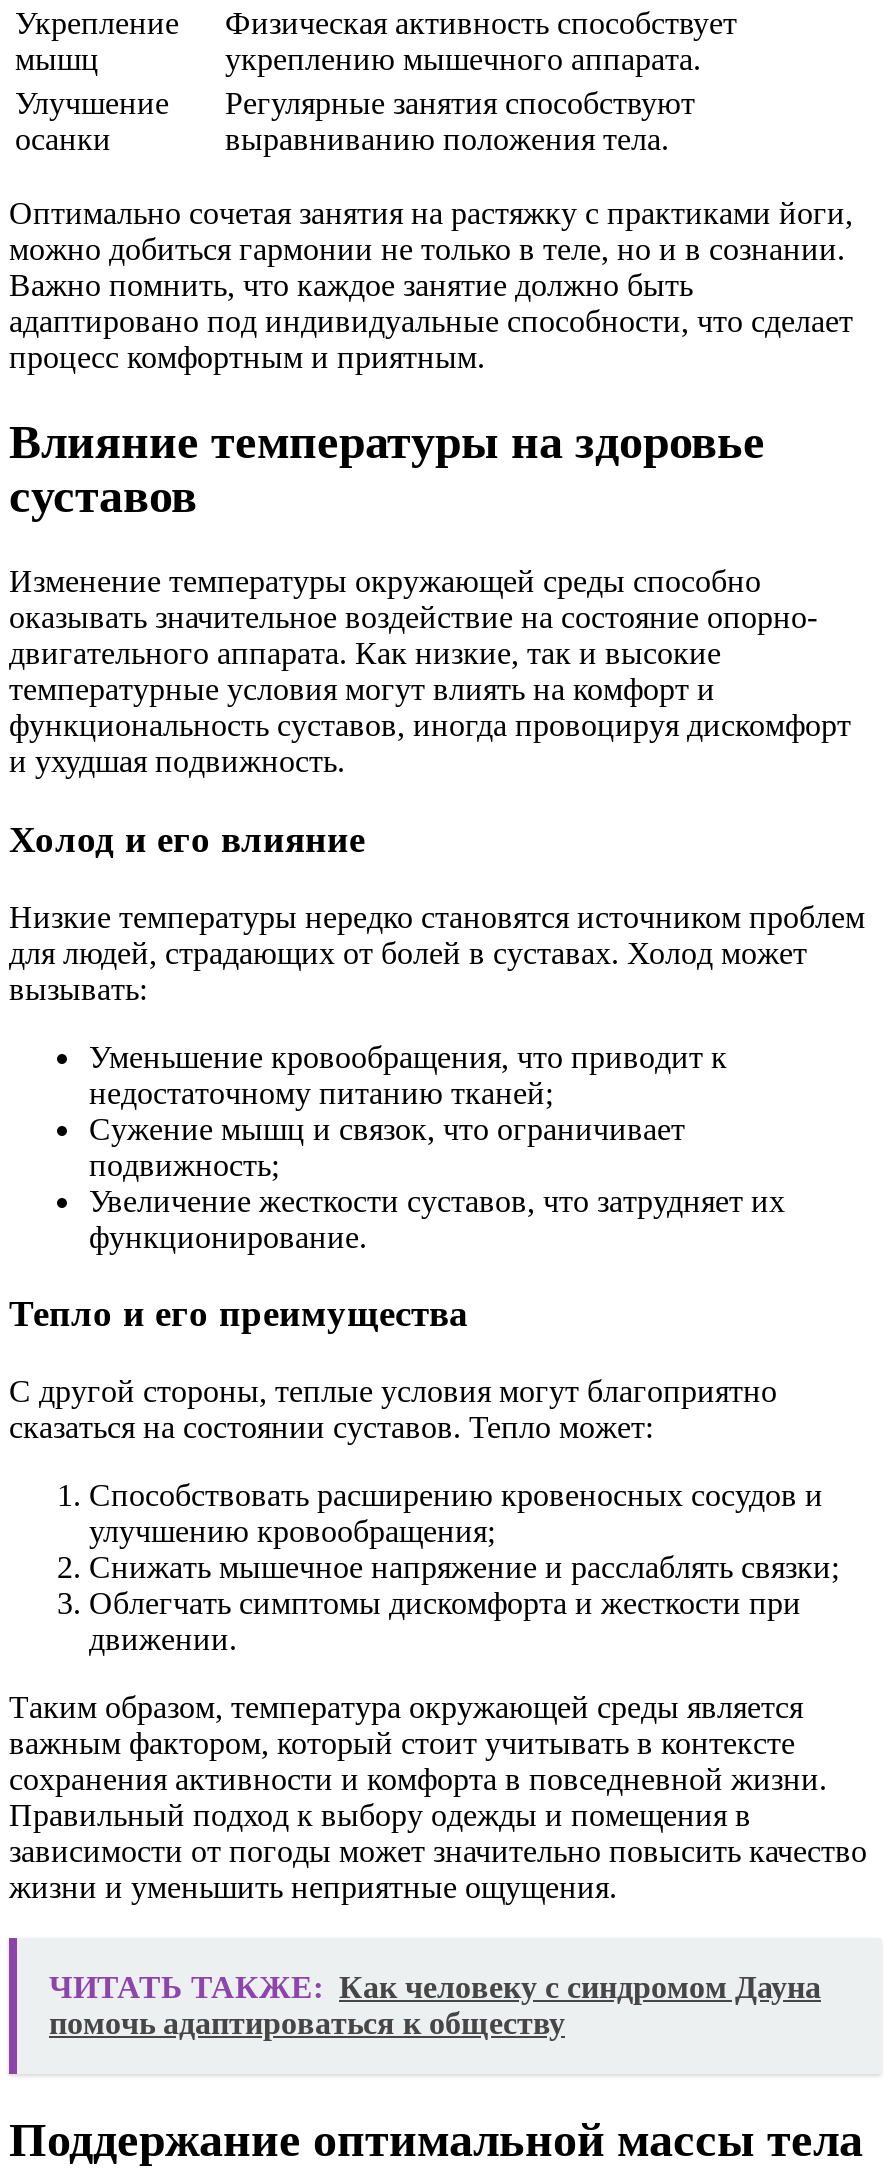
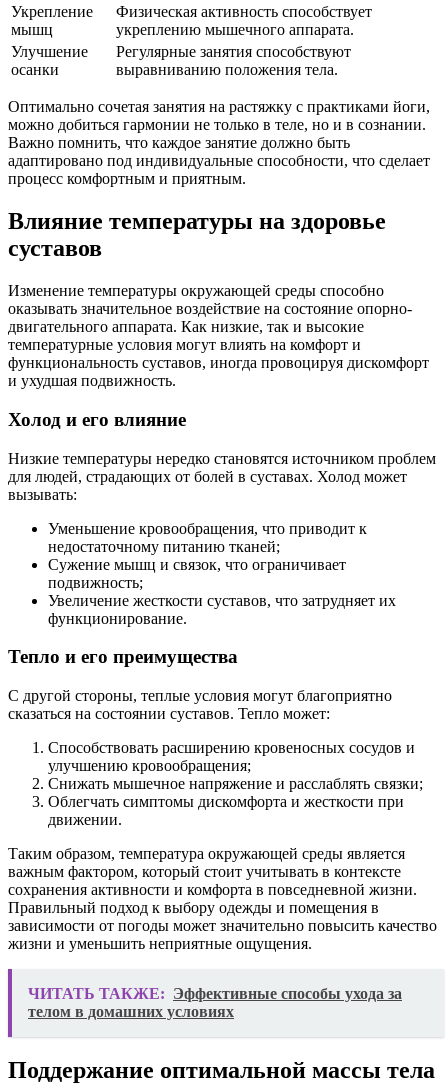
- ЧИТАТЬ ТАКЖЕ: Как человеку с синдромом Дауна
- помочь адаптироваться к обществу
+ ЧИТАТЬ ТАКЖЕ: Эффективные способы ухода за
+ телом в домашних условиях
